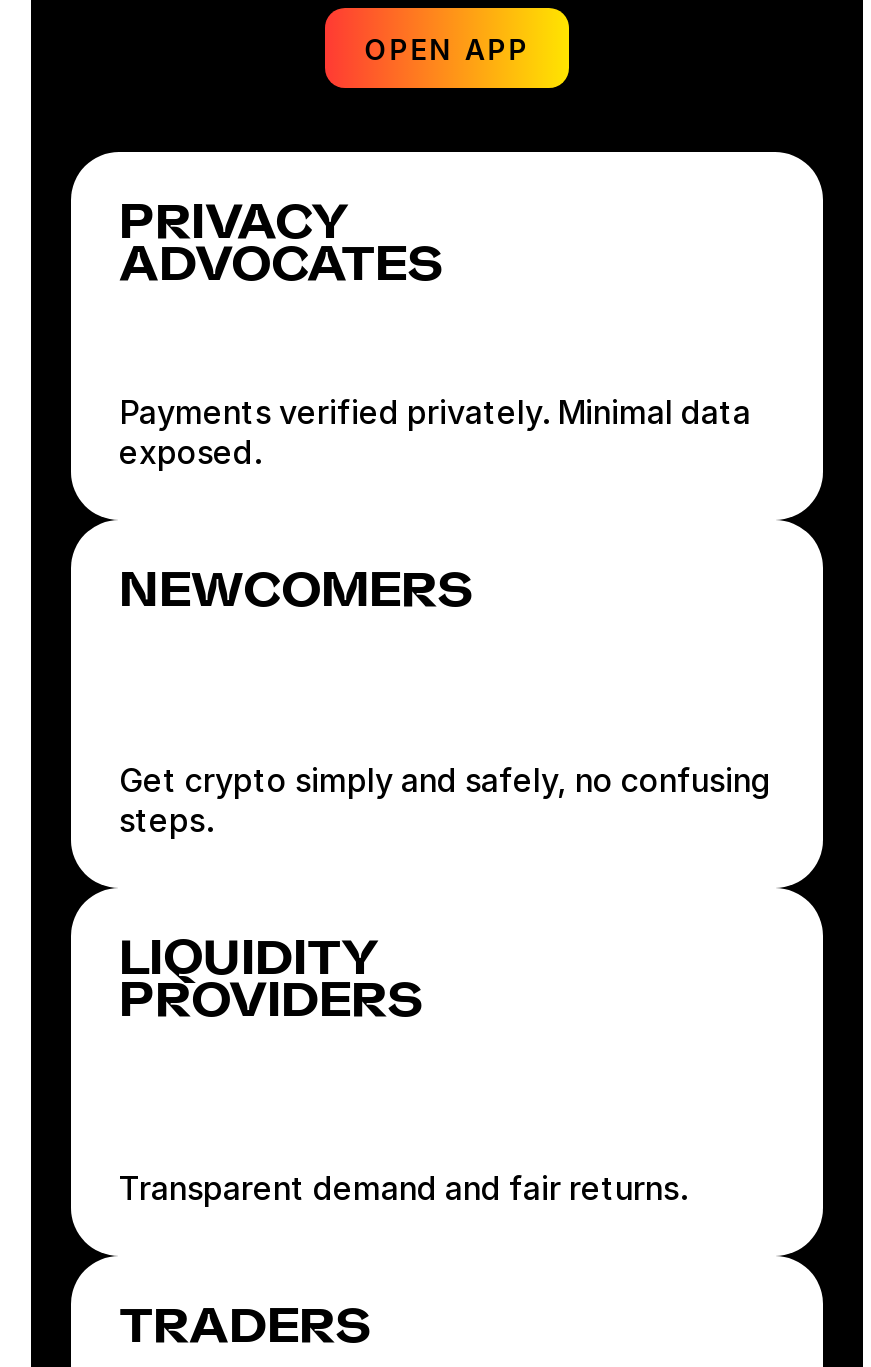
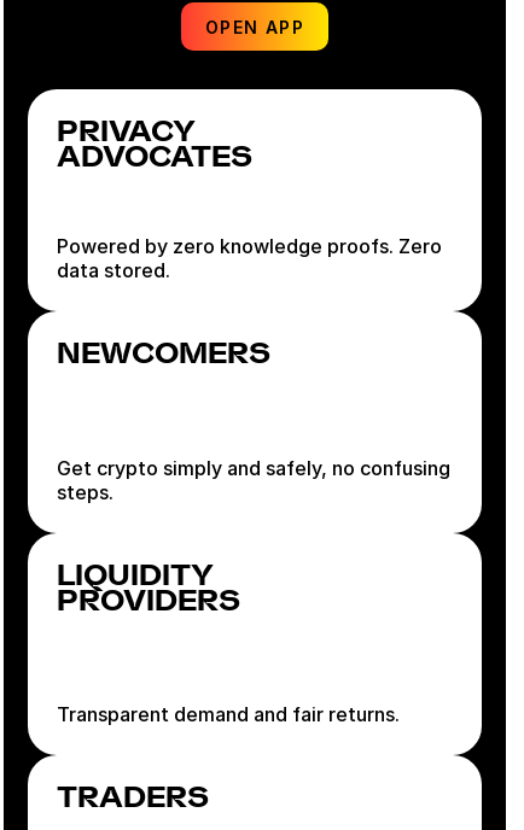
- Payments verified privately. Minimal data
- exposed.
+ Powered by zero knowledge proofs. Zero
+ data stored.
